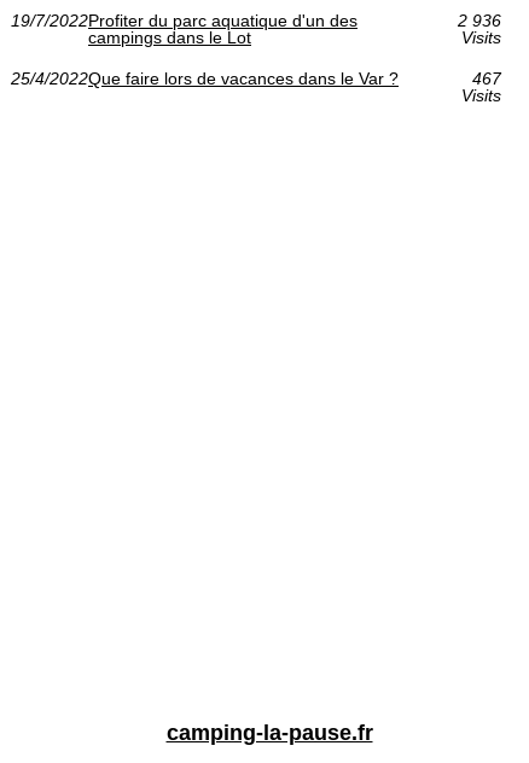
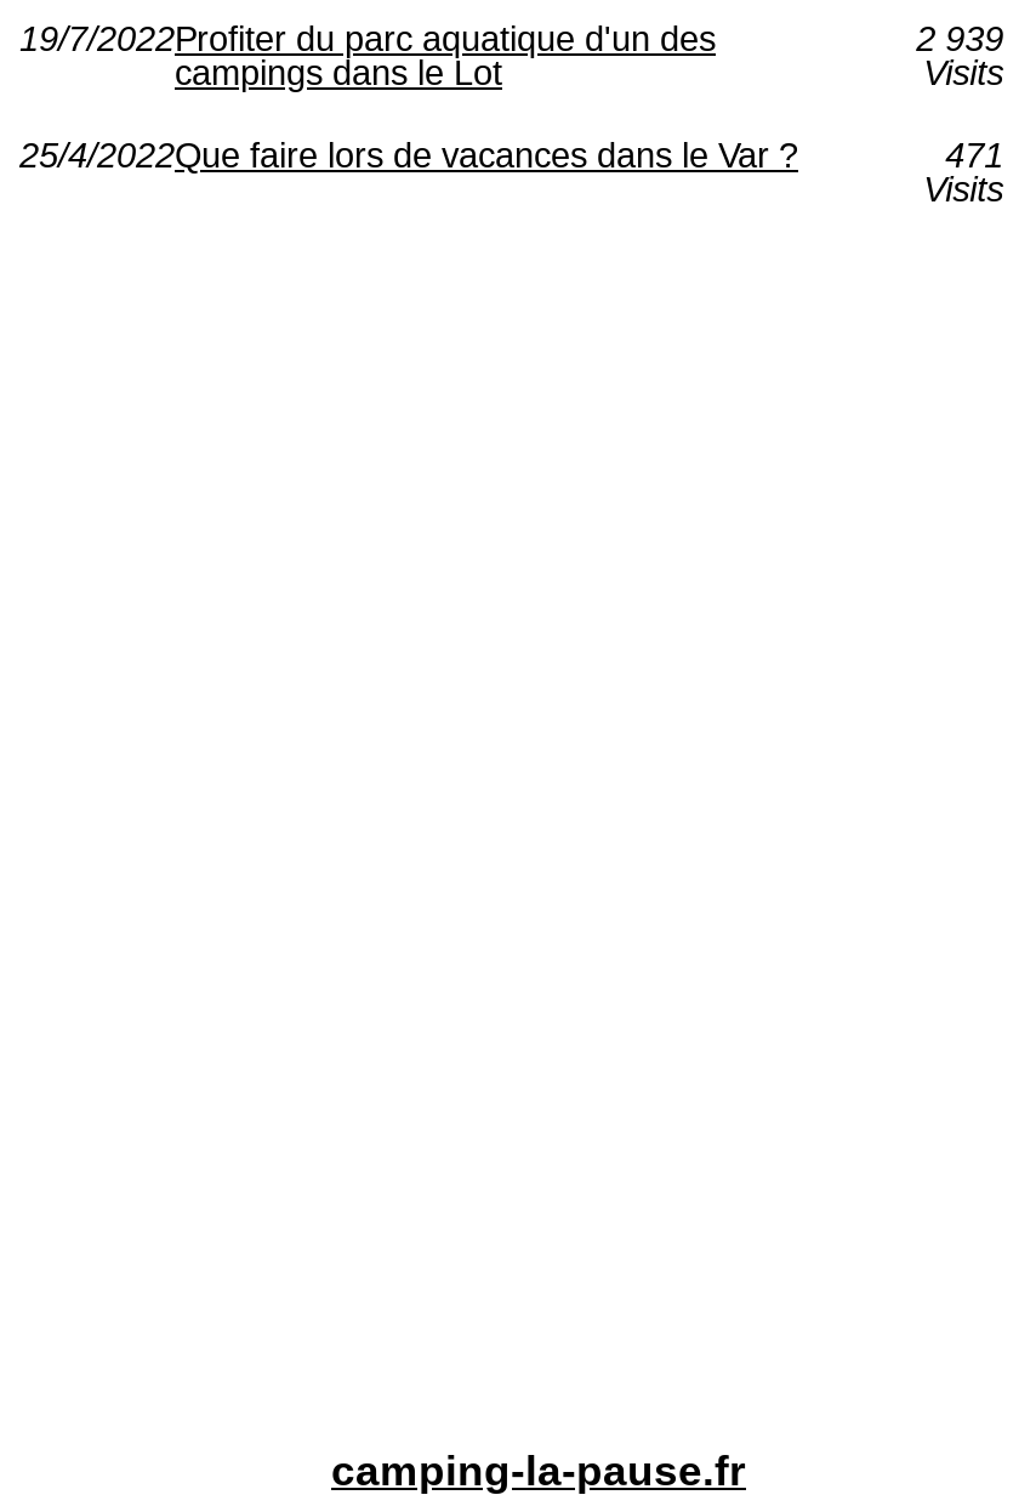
- 2 936
+ 2 939

- 467
+ 471
